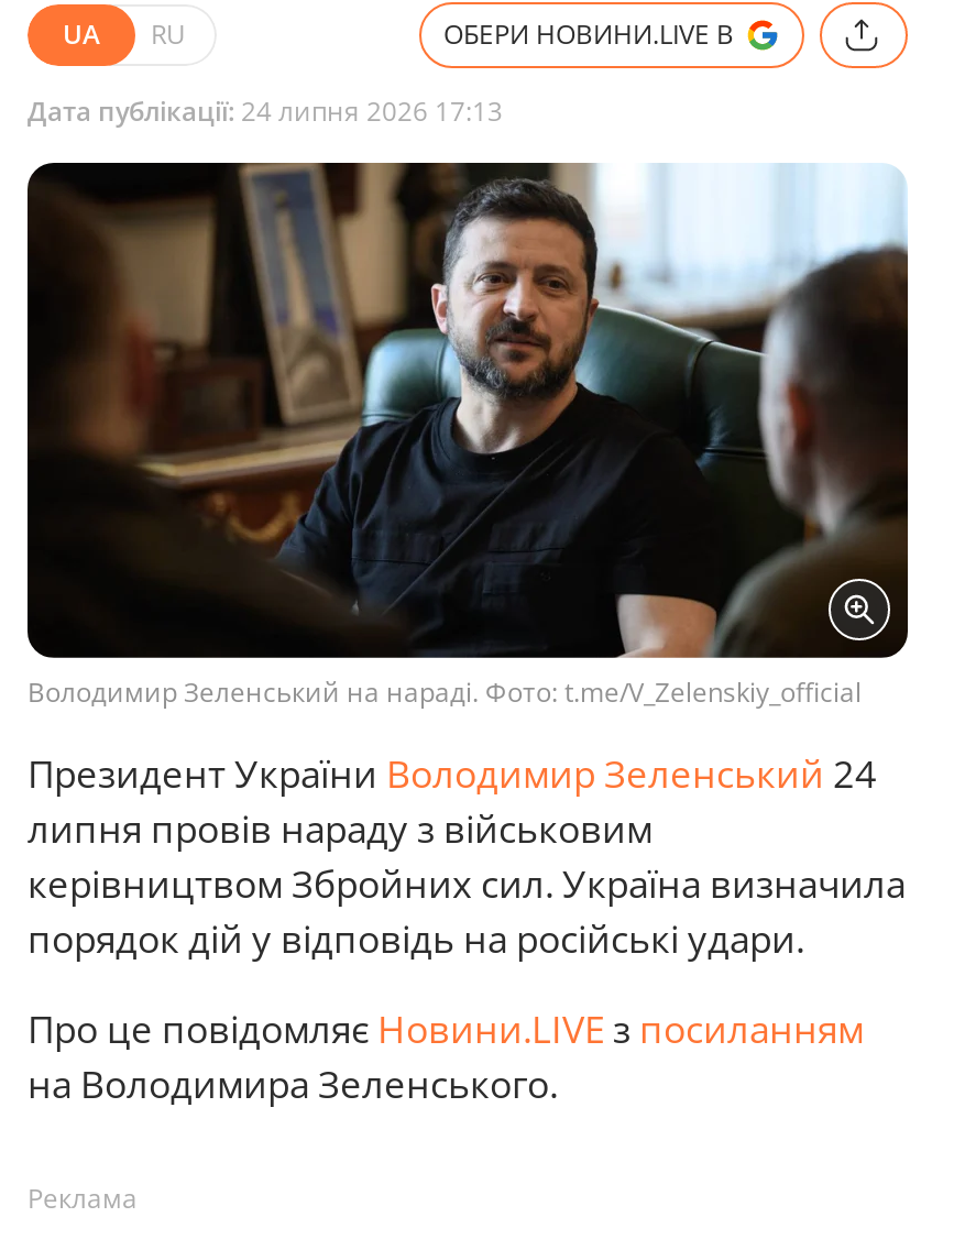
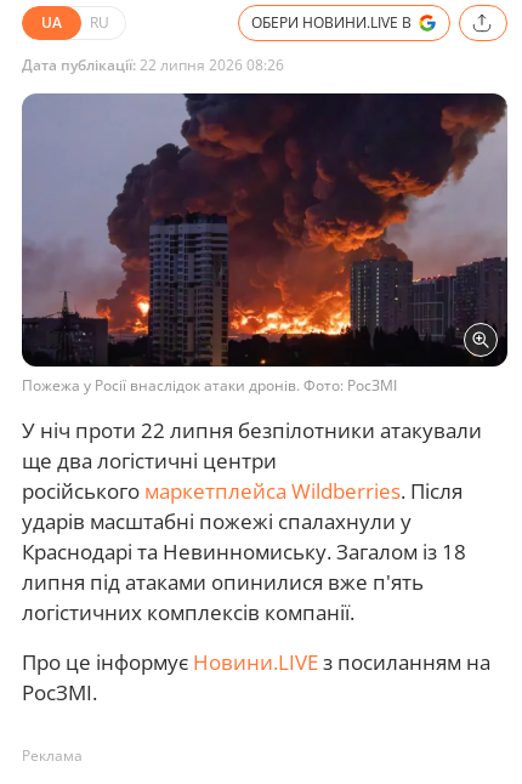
- Дата публікації: 24 липня 2026 17:13
+ Дата публікації: 22 липня 2026 08:26

- [image]
- Володимир Зеленський на нараді. Фото: t.me/V_Zelenskiy_official
+ [image]
+ Пожежа у Росії внаслідок атаки дронів. Фото: РосЗМІ

- Президент України Володимир Зеленський 24
- липня провів нараду з військовим
- керівництвом Збройних сил. Україна визначила
- порядок дій у відповідь на російські удари.
+ У ніч проти 22 липня безпілотники атакували
+ ще два логістичні центри
+ російського маркетплейса Wildberries. Після
+ ударів масштабні пожежі спалахнули у
+ Краснодарі та Невинномиську. Загалом із 18
+ липня під атаками опинилися вже п'ять
+ логістичних комплексів компанії.

- Про це повідомляє Новини.LIVE з посиланням
- на Володимира Зеленського.
+ Про це інформує Новини.LIVE з посиланням на
+ РосЗМІ.
